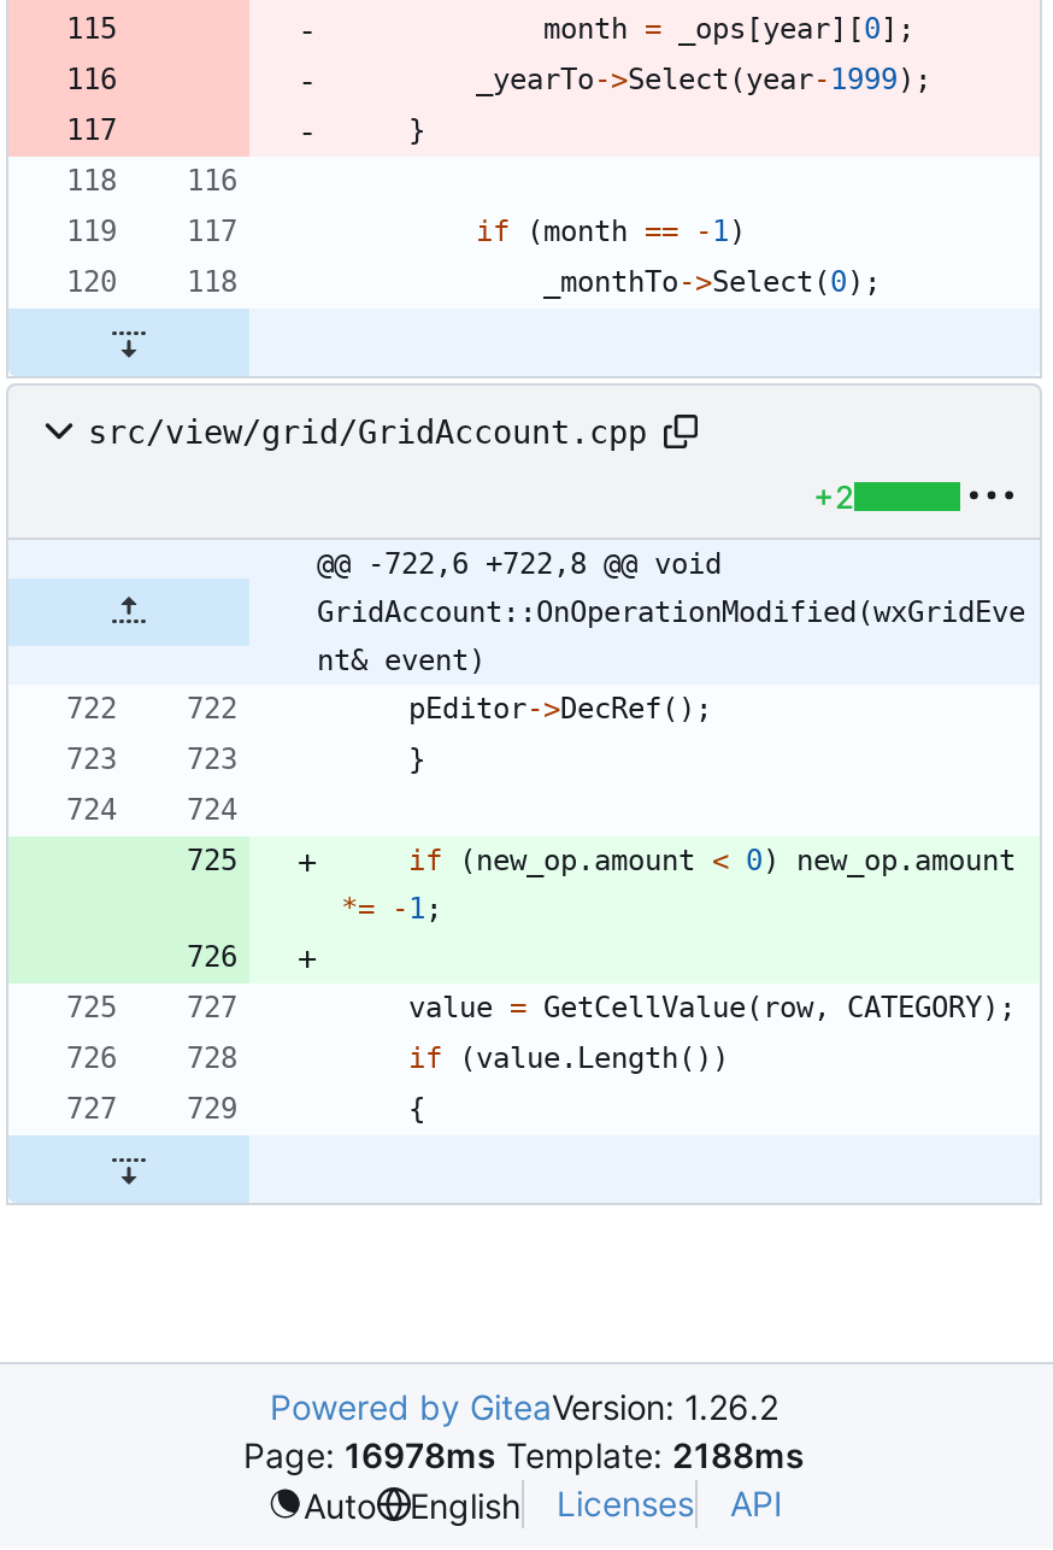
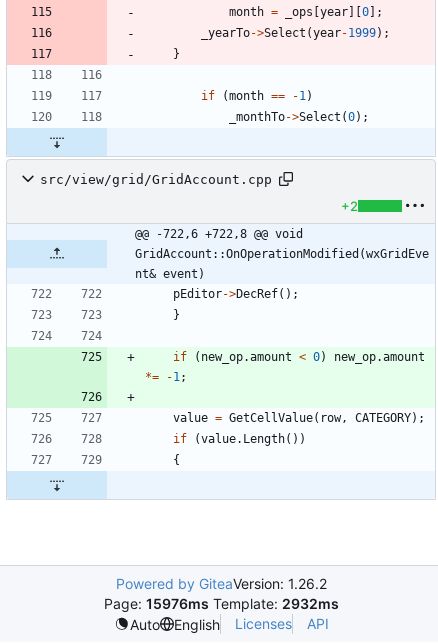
- Page: 16978ms Template: 2188ms
+ Page: 15976ms Template: 2932ms
